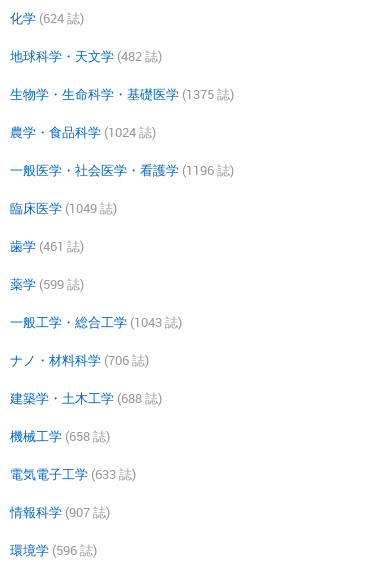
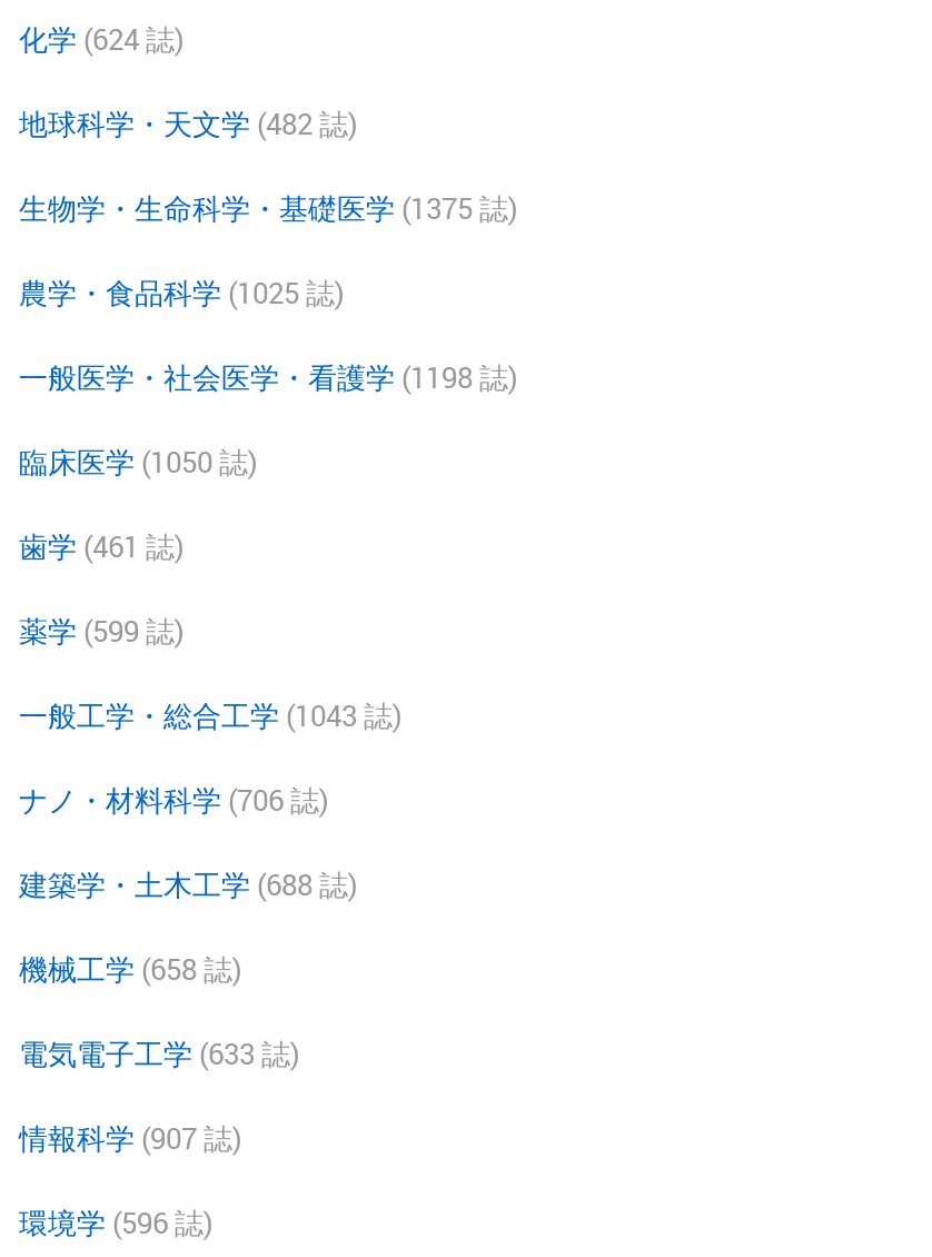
- 農学・食品科学 (1024 誌)
+ 農学・食品科学 (1025 誌)

- 一般医学・社会医学・看護学 (1196 誌)
+ 一般医学・社会医学・看護学 (1198 誌)

- 臨床医学 (1049 誌)
+ 臨床医学 (1050 誌)
